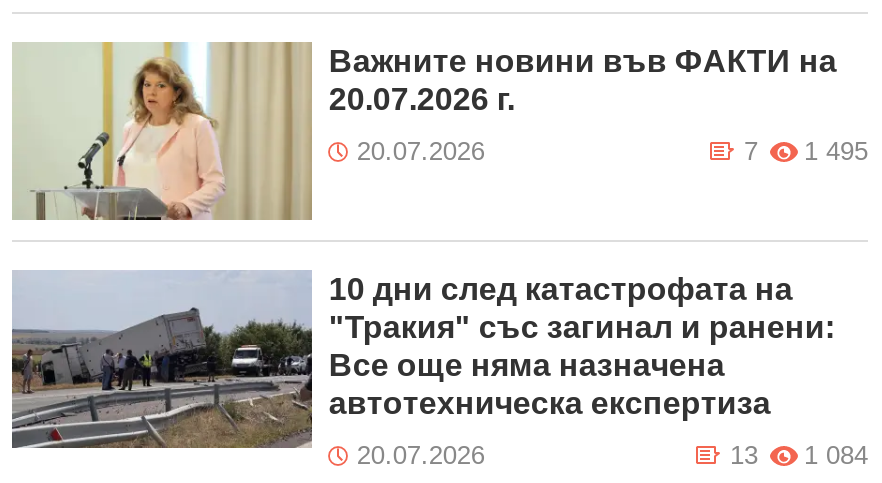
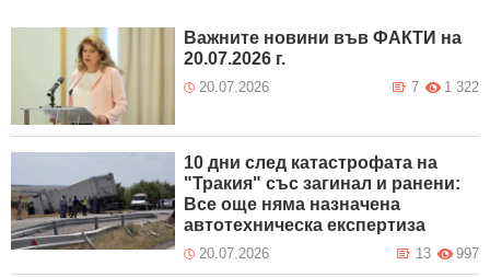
- 7 1 495
+ 7 1 322

- 13 1 084
+ 13 997
